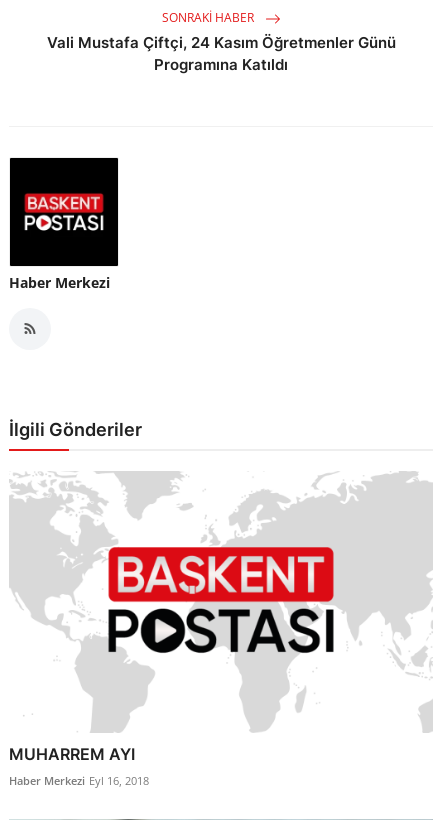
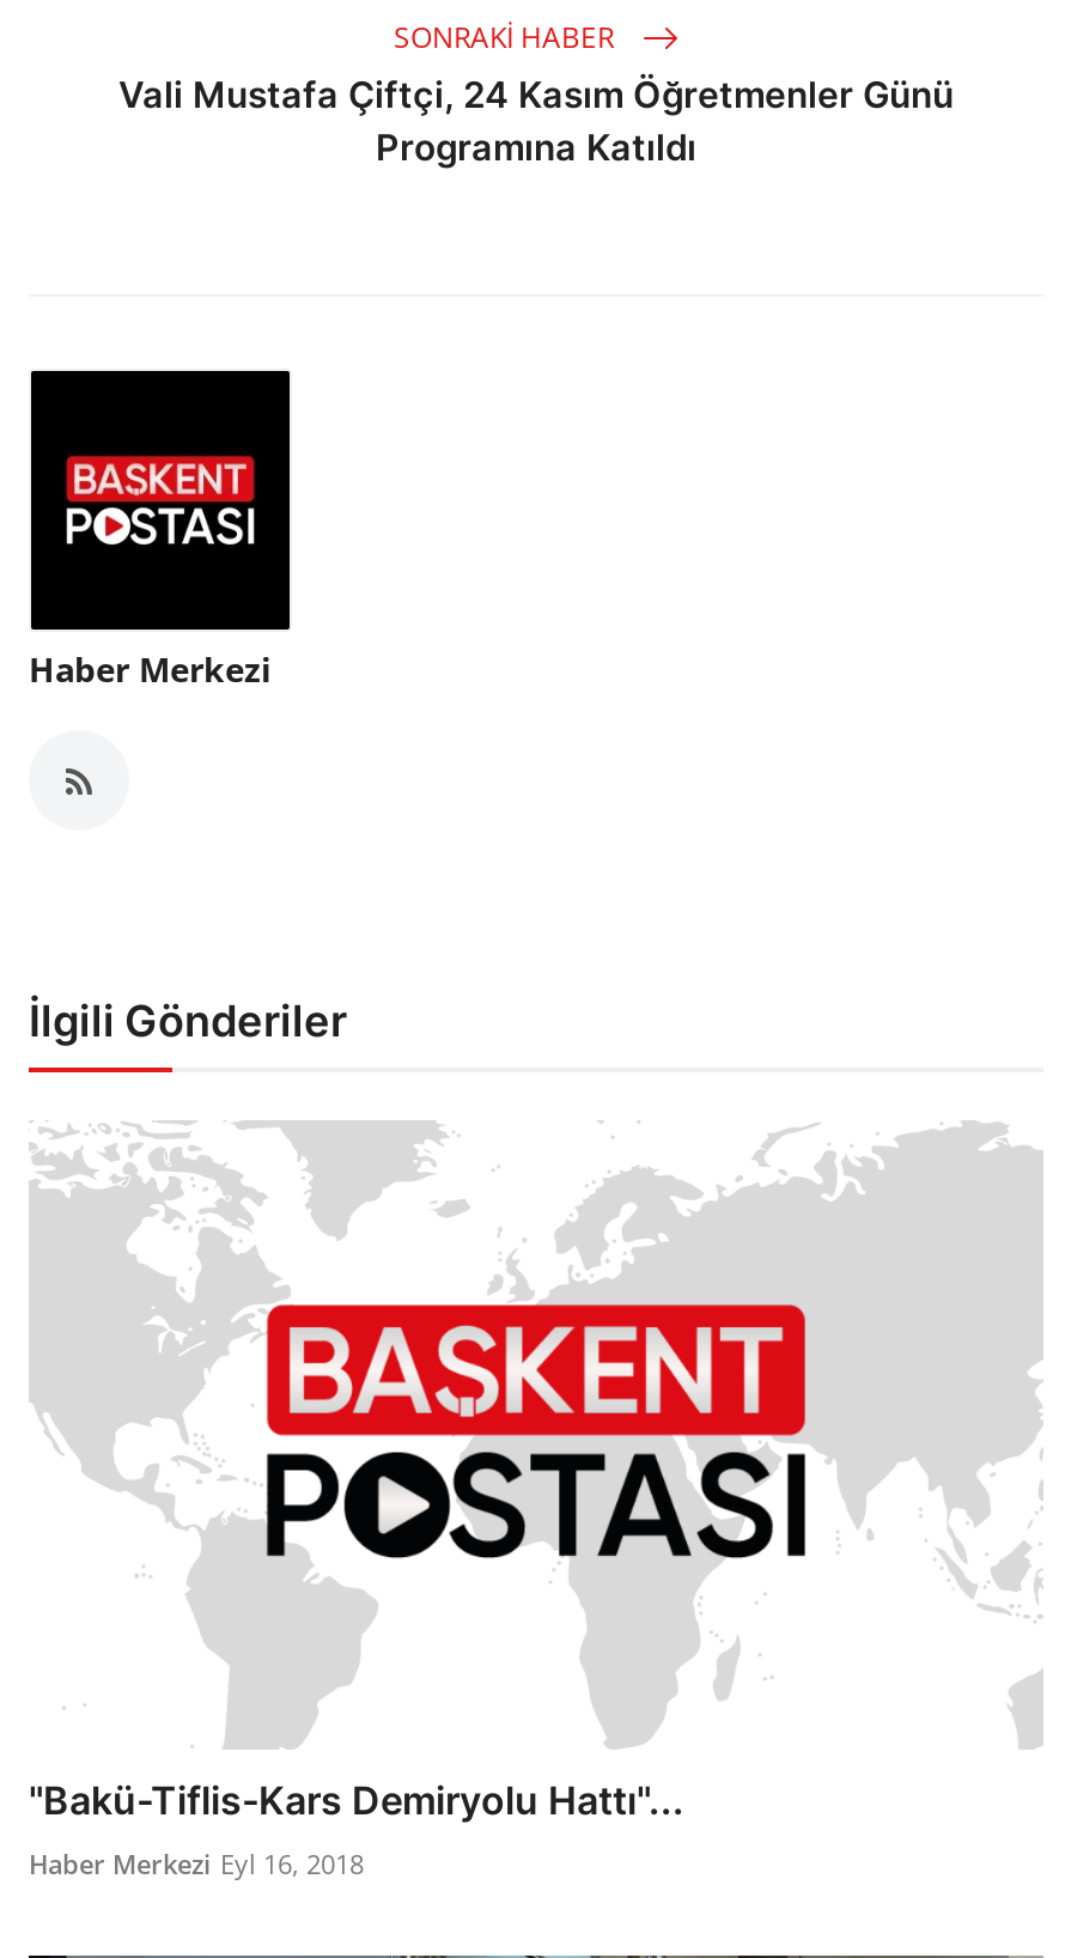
- MUHARREM AYI
+ "Bakü-Tiflis-Kars Demiryolu Hattı"...
